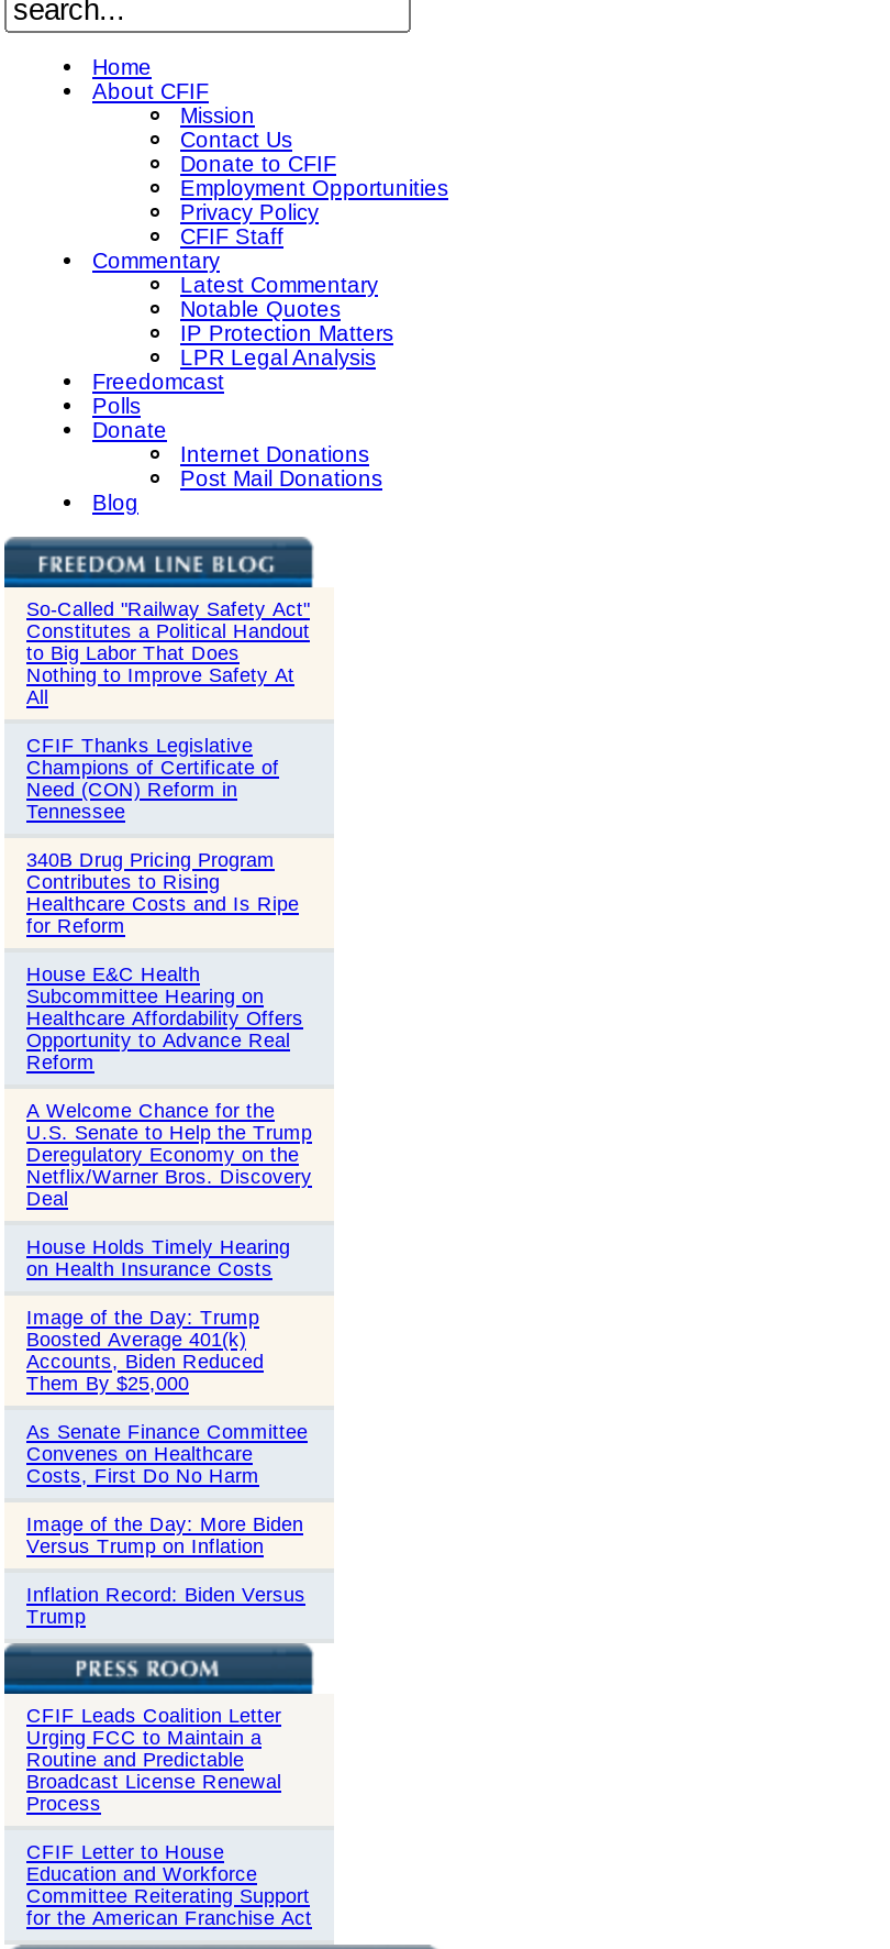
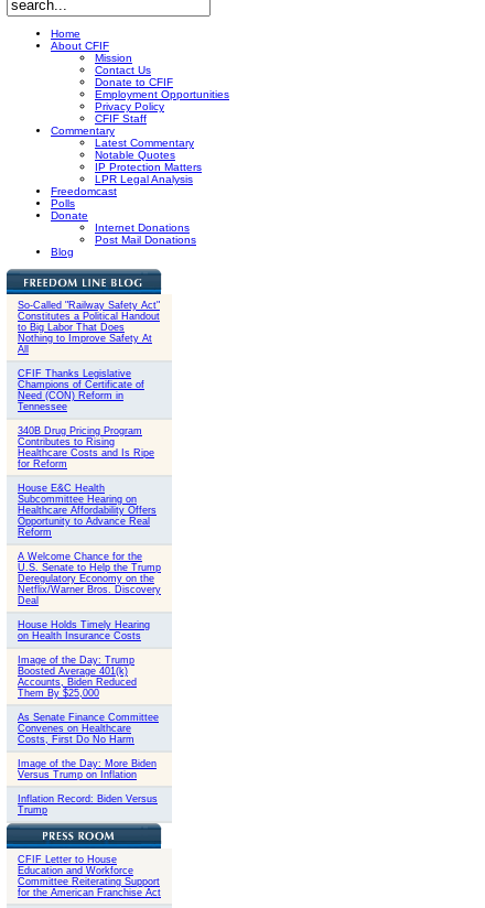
- CFIF Leads Coalition Letter
- Urging FCC to Maintain a
- Routine and Predictable
- Broadcast License Renewal
- Process
